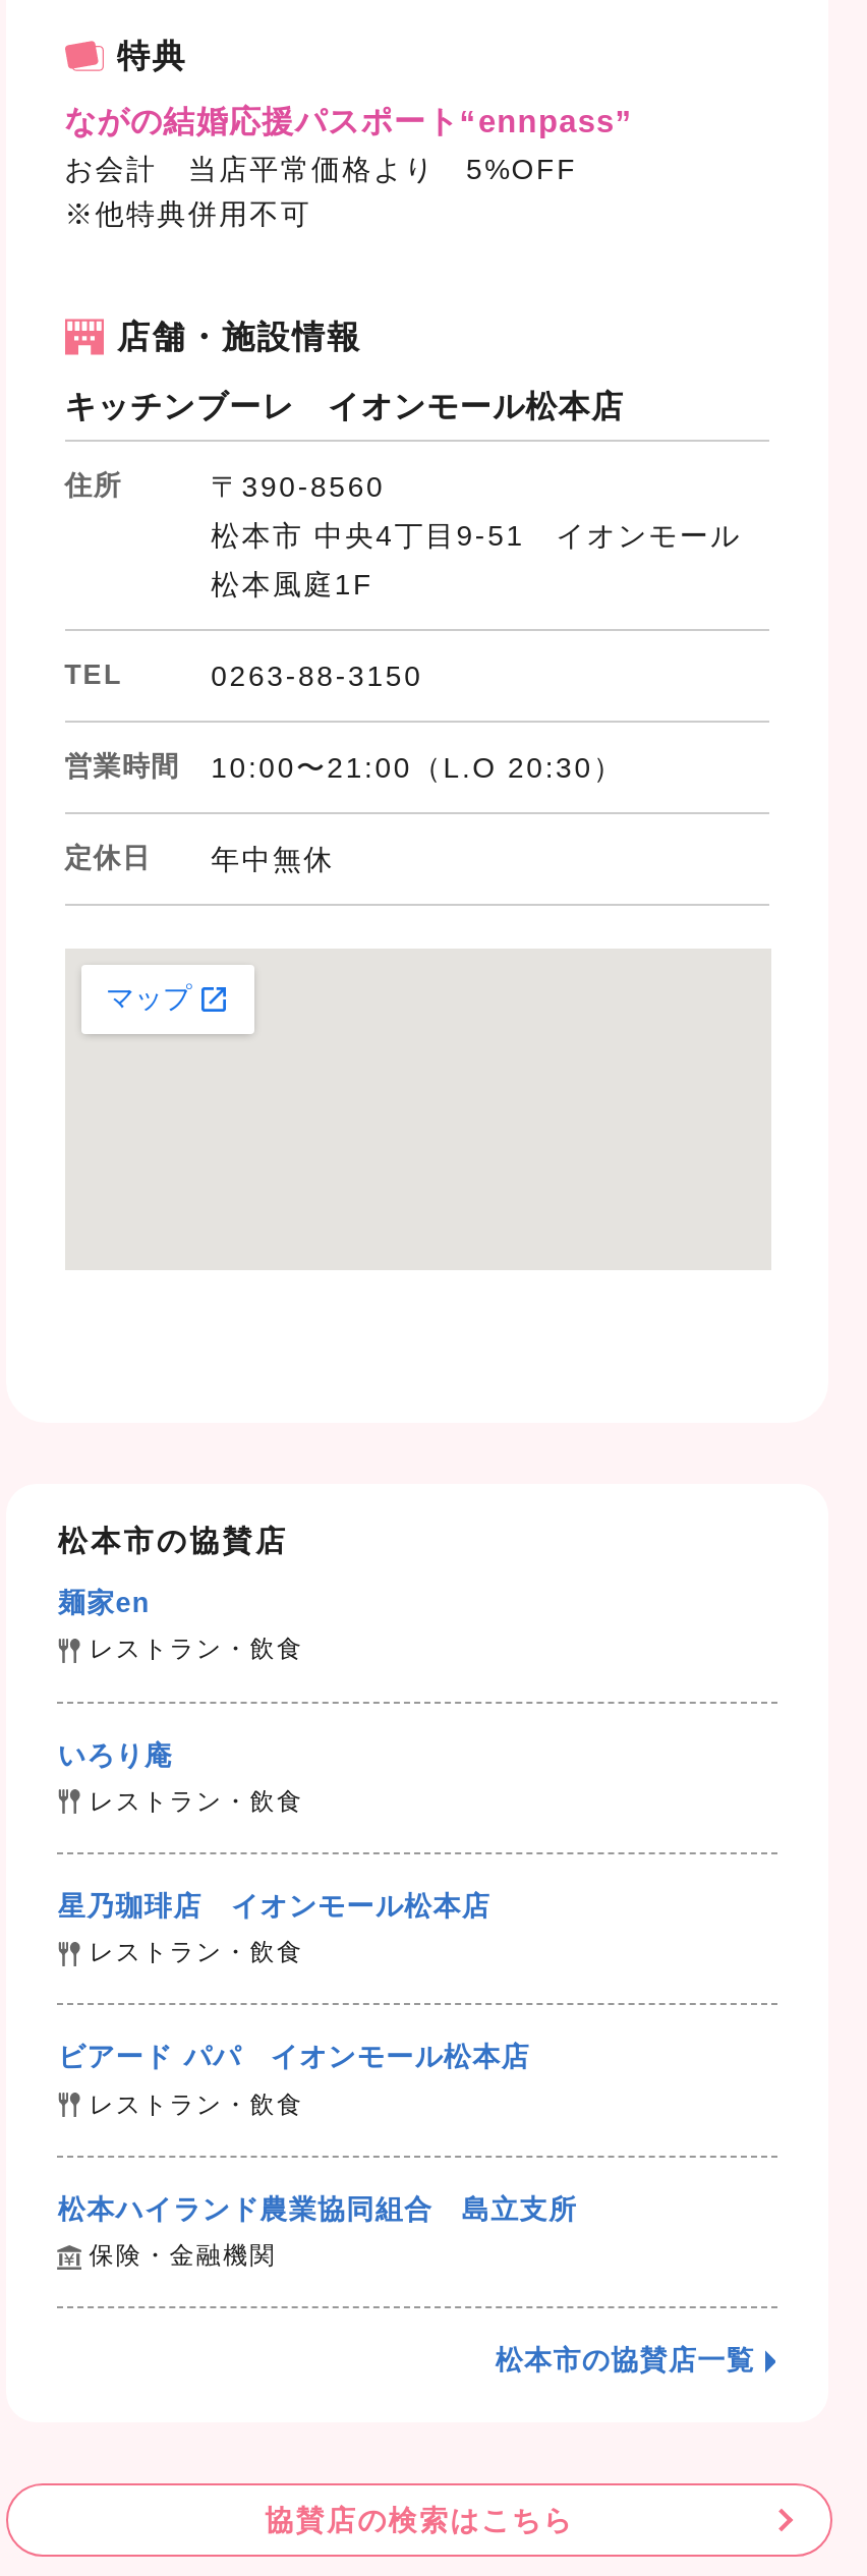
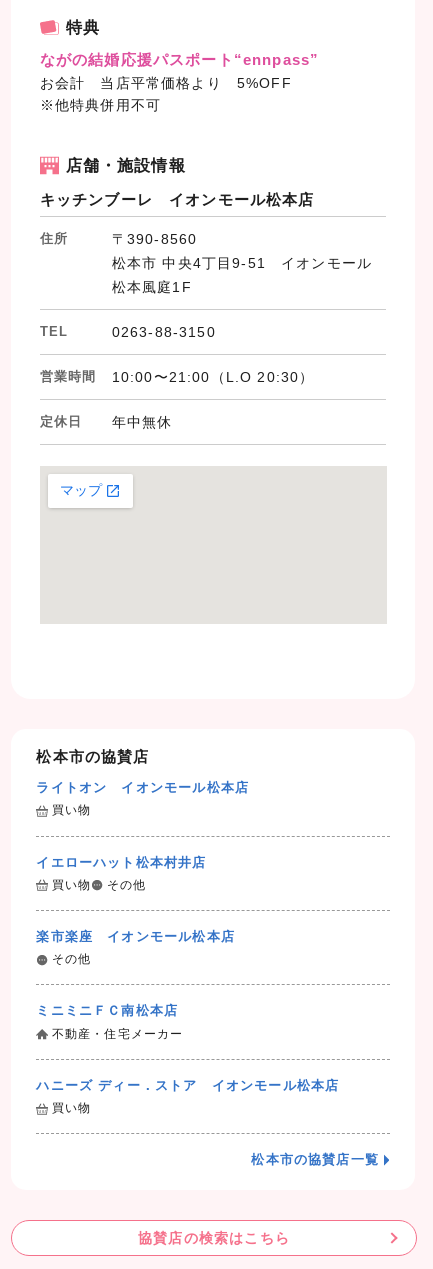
- 麺家en
+ ライトオン イオンモール松本店

- レストラン・飲食
+ 買い物

- いろり庵
+ イエローハット松本村井店

- レストラン・飲食
+ 買い物
+ その他

- 星乃珈琲店 イオンモール松本店
+ 楽市楽座 イオンモール松本店

- レストラン・飲食
+ その他

- ビアード パパ イオンモール松本店
+ ミニミニＦＣ南松本店

- レストラン・飲食
+ 不動産・住宅メーカー

- 松本ハイランド農業協同組合 島立支所
+ ハニーズ ディー．ストア イオンモール松本店

- 保険・金融機関
+ 買い物
